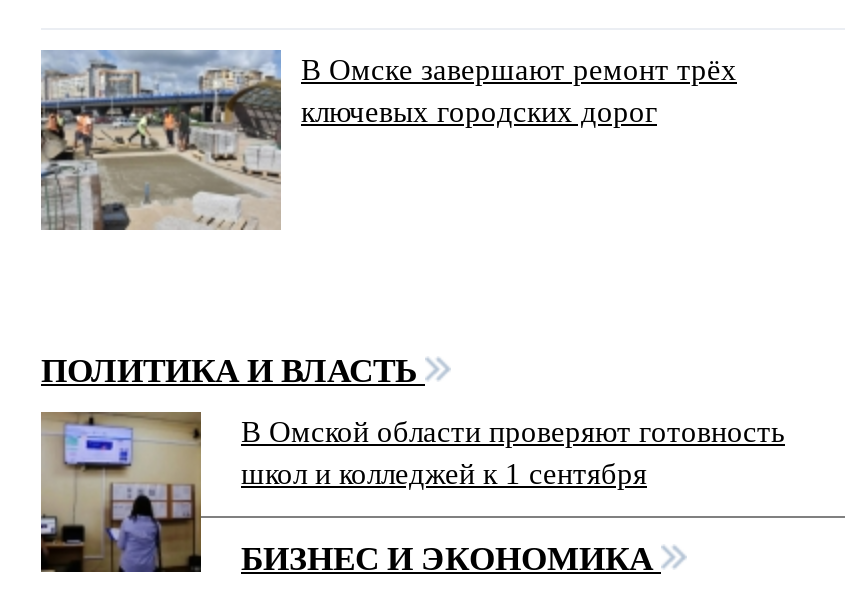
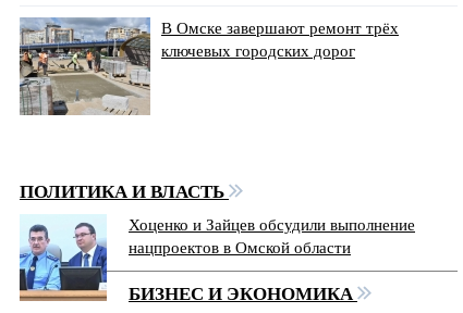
- [image]
- В Омской области проверяют готовность
- школ и колледжей к 1 сентября
+ [image]
+ Хоценко и Зайцев обсудили выполнение
+ нацпроектов в Омской области
